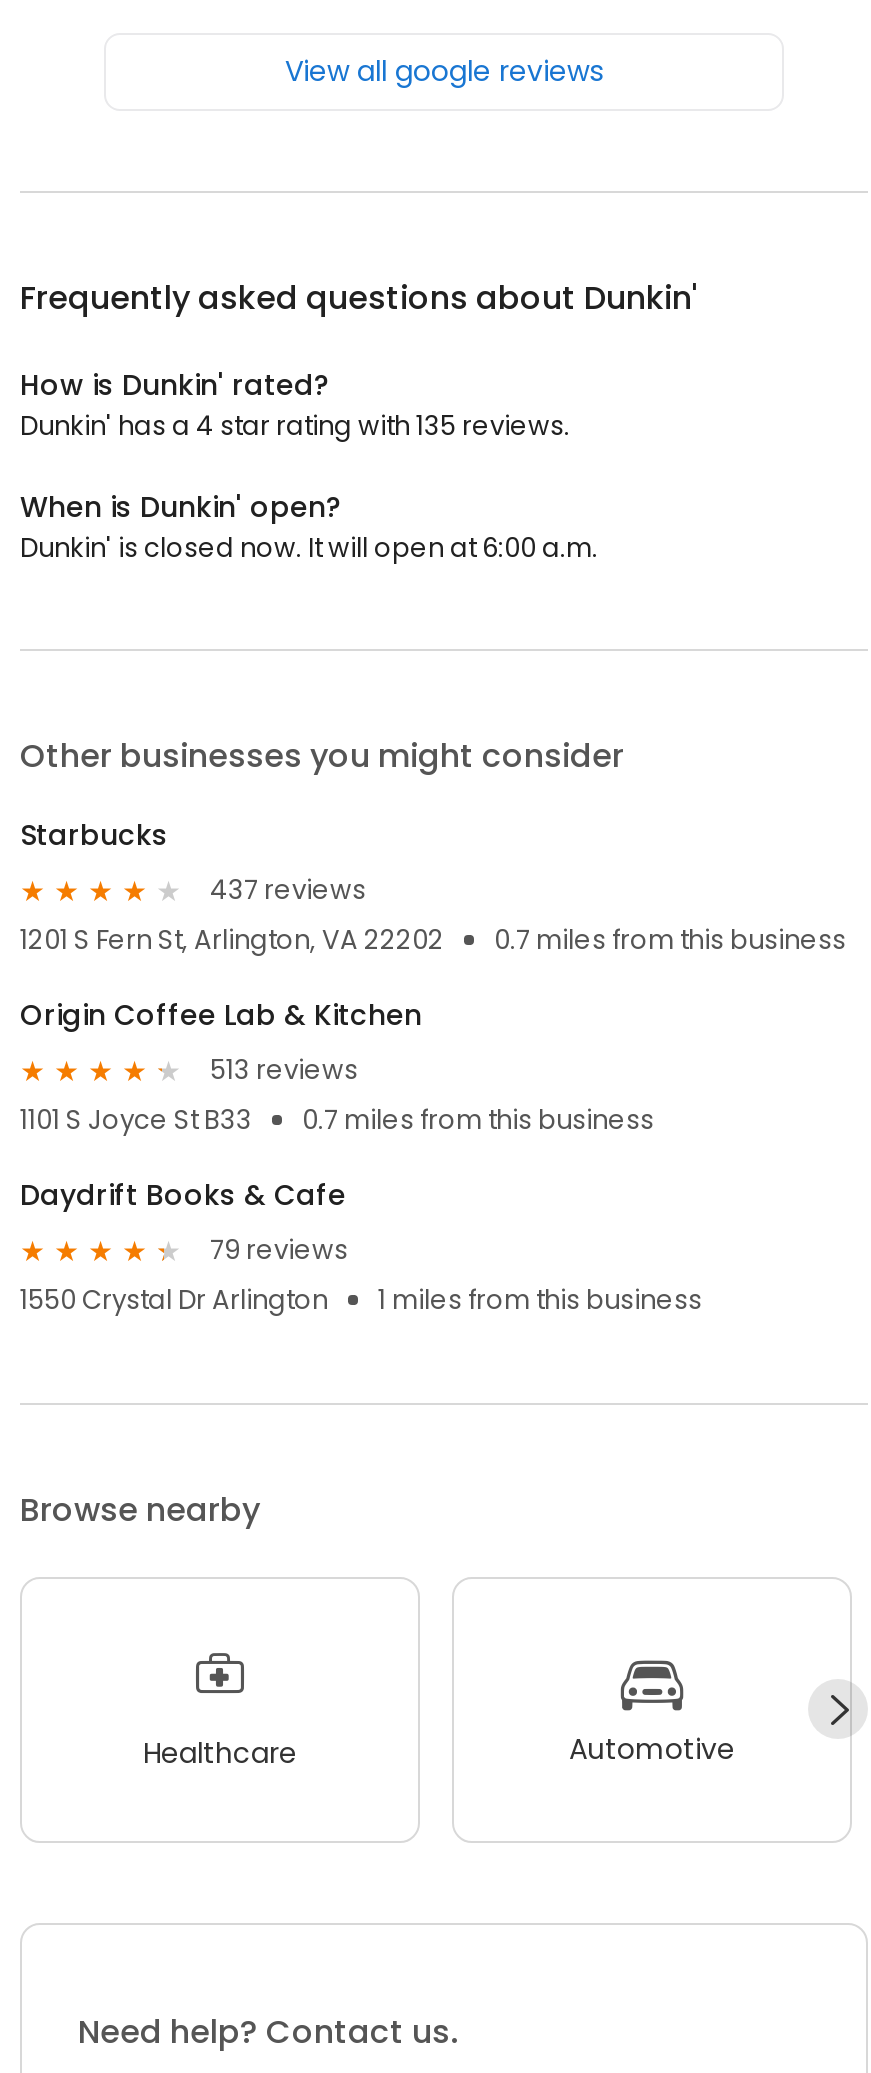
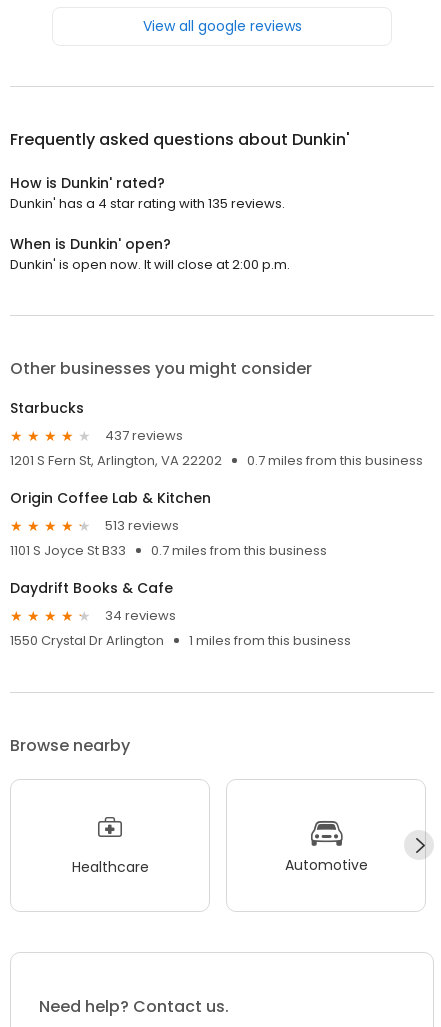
- Dunkin' is closed now. It will open at 6:00 a.m.
+ Dunkin' is open now. It will close at 2:00 p.m.

- 79 reviews
+ 34 reviews
